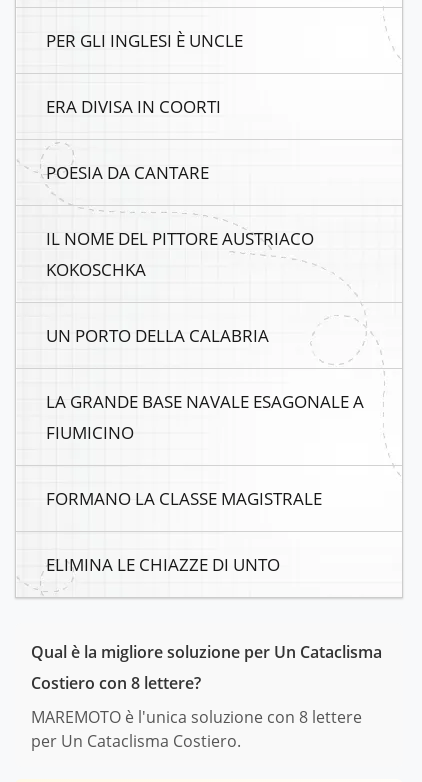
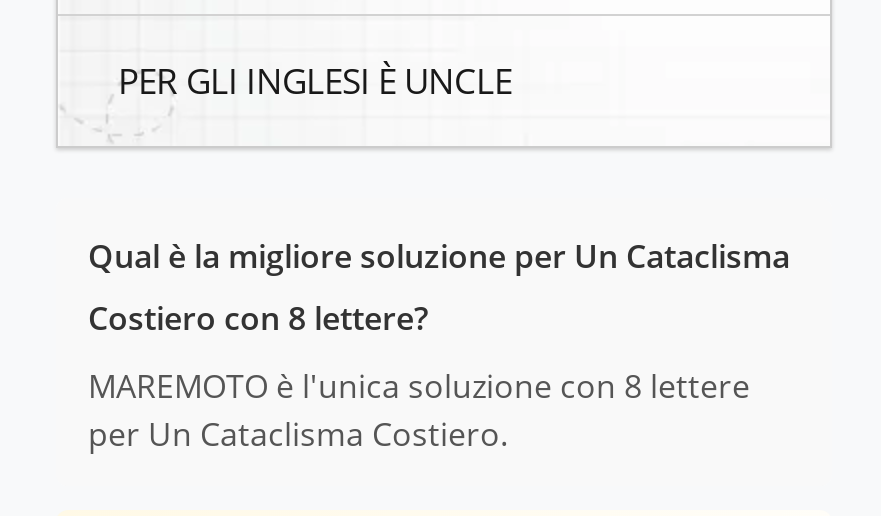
- ERA DIVISA IN COORTI
- POESIA DA CANTARE
- IL NOME DEL PITTORE AUSTRIACO
- KOKOSCHKA
- UN PORTO DELLA CALABRIA
- LA GRANDE BASE NAVALE ESAGONALE A
- FIUMICINO
- FORMANO LA CLASSE MAGISTRALE
- ELIMINA LE CHIAZZE DI UNTO
